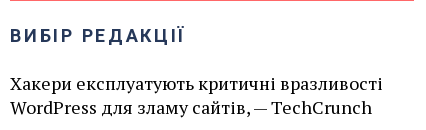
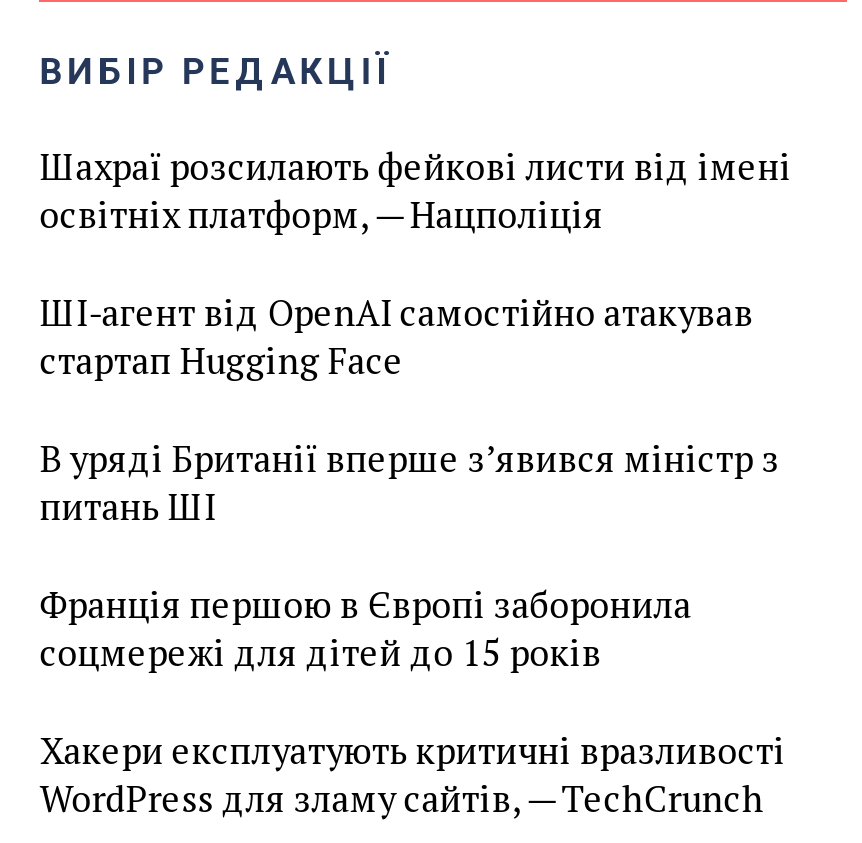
+ Шахраї розсилають фейкові листи від імені
+ освітніх платформ, — Нацполіція
+ ШІ-агент від OpenAI самостійно атакував
+ стартап Hugging Face
+ В уряді Британії вперше зʼявився міністр з
+ питань ШІ
+ Франція першою в Європі заборонила
+ соцмережі для дітей до 15 років
